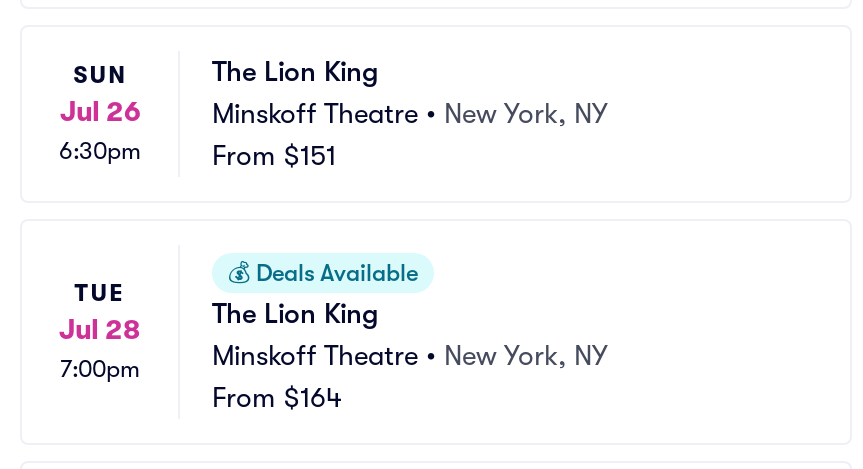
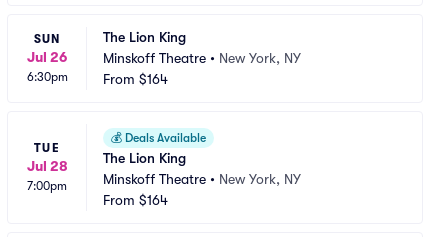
- From $151
+ From $164
